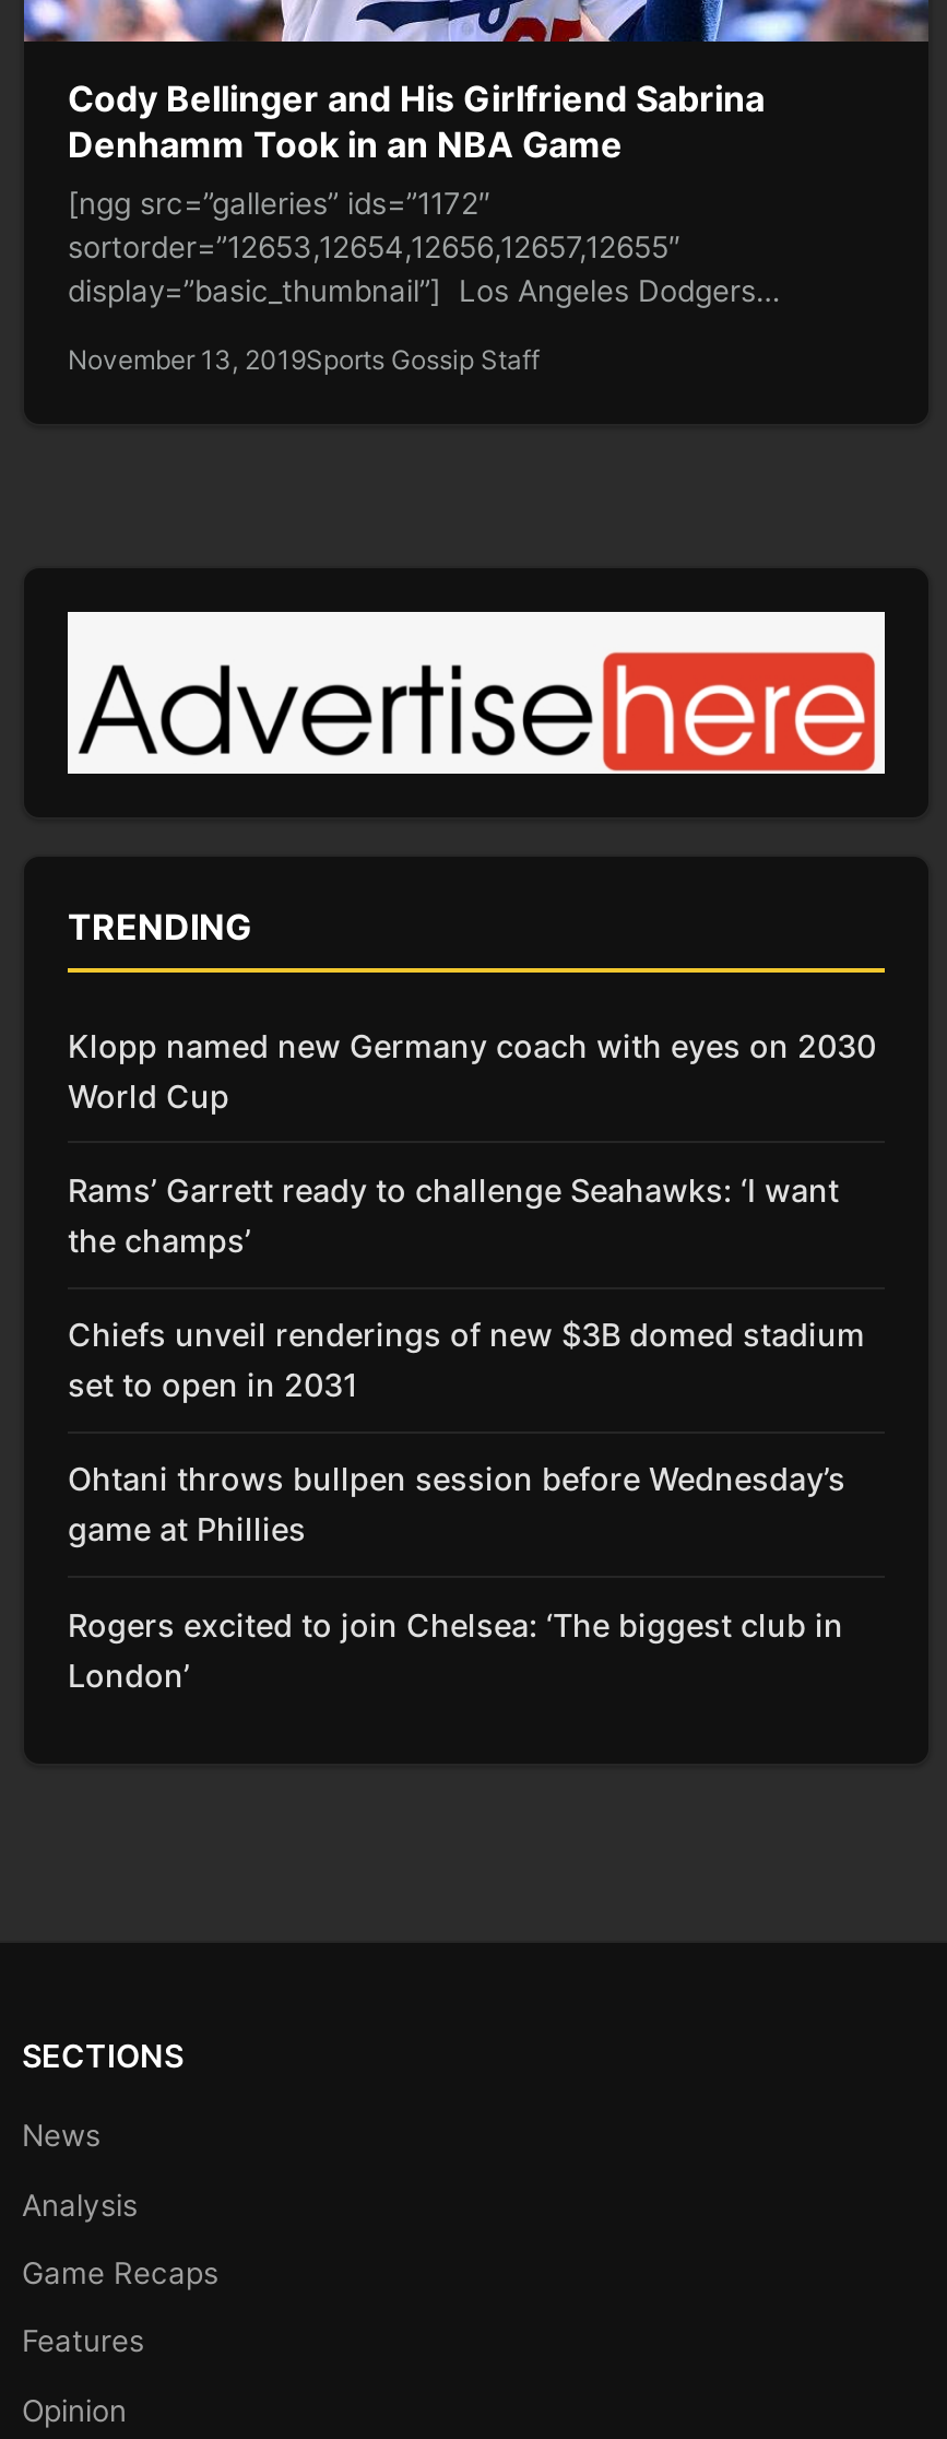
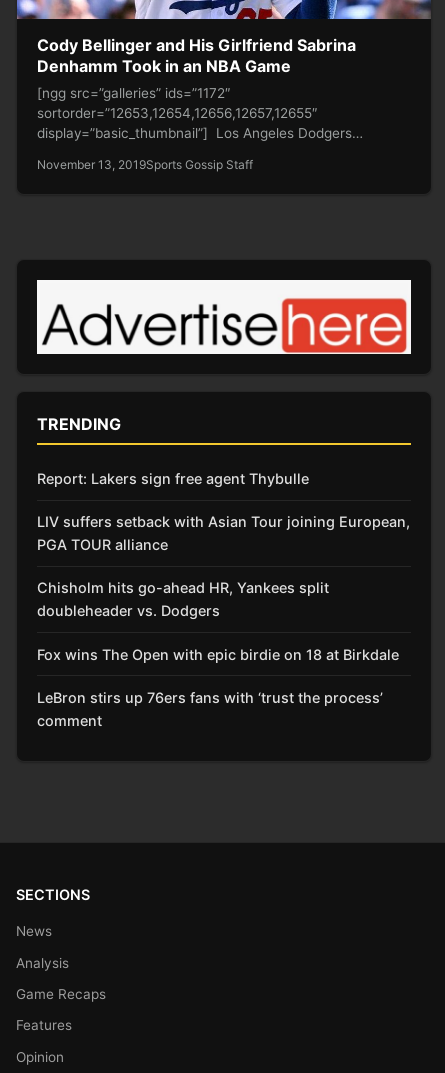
- Klopp named new Germany coach with eyes on 2030
- World Cup
+ Report: Lakers sign free agent Thybulle

- Rams’ Garrett ready to challenge Seahawks: ‘I want
- the champs’
+ LIV suffers setback with Asian Tour joining European,
+ PGA TOUR alliance

- Chiefs unveil renderings of new $3B domed stadium
- set to open in 2031
+ Chisholm hits go-ahead HR, Yankees split
+ doubleheader vs. Dodgers

- Ohtani throws bullpen session before Wednesday’s
- game at Phillies
+ Fox wins The Open with epic birdie on 18 at Birkdale

- Rogers excited to join Chelsea: ‘The biggest club in
- London’
+ LeBron stirs up 76ers fans with ‘trust the process’
+ comment
